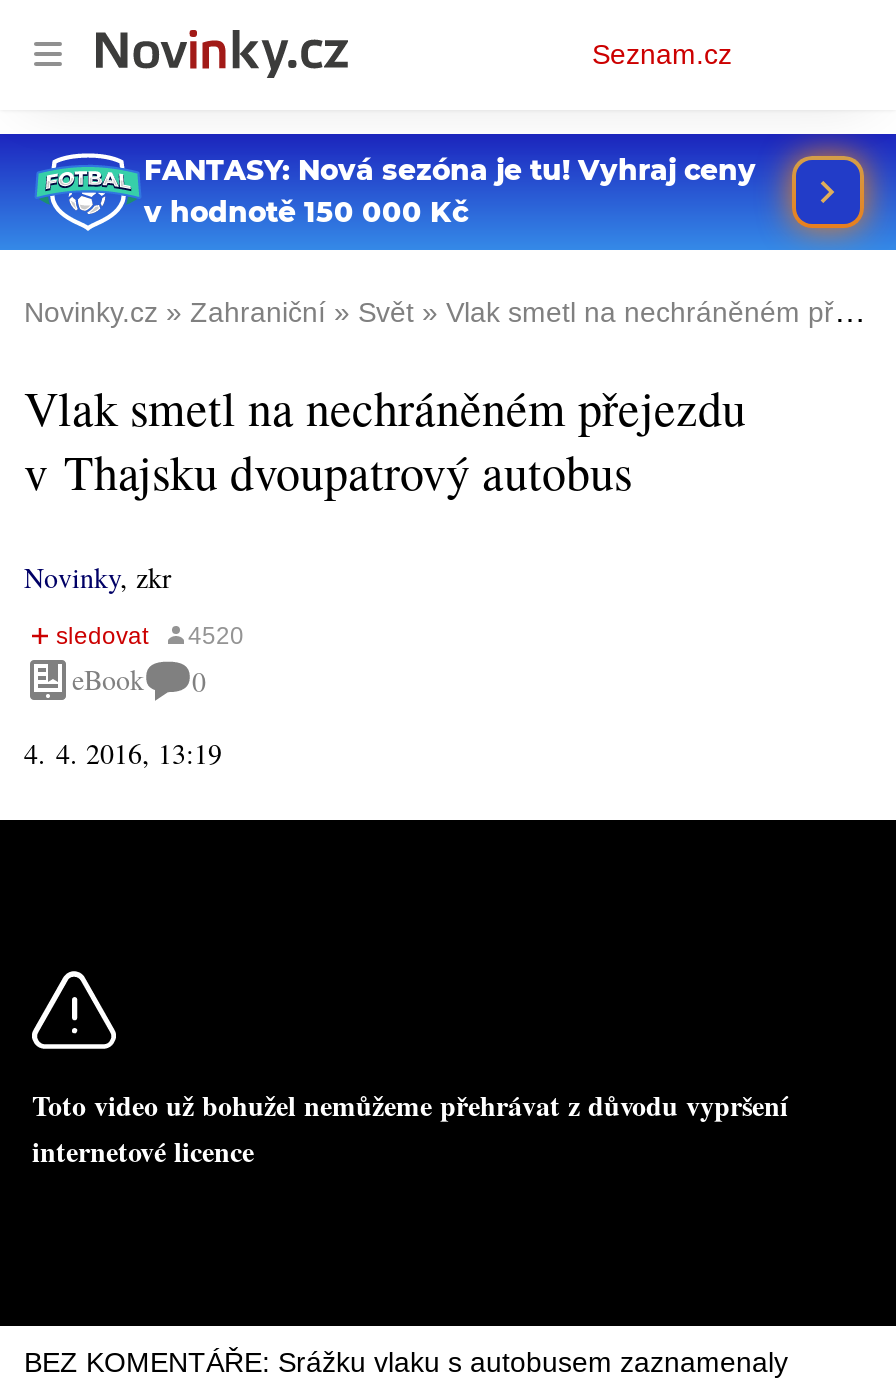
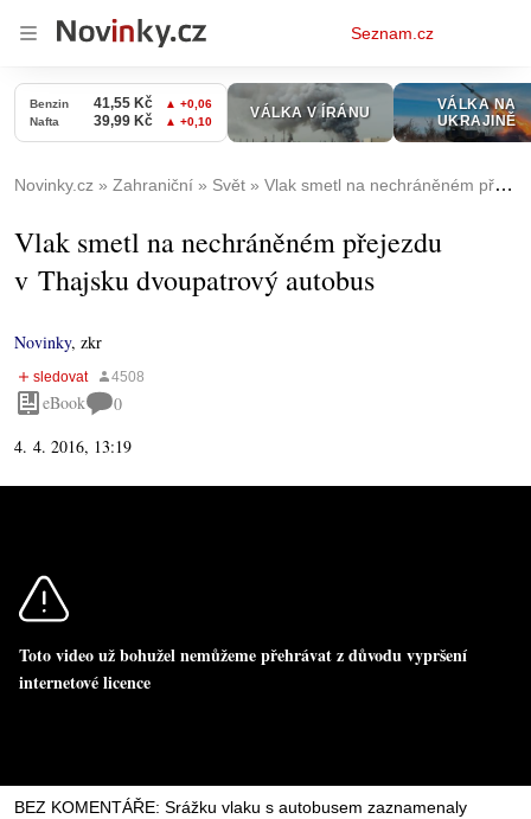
- [image]
+ [image]
